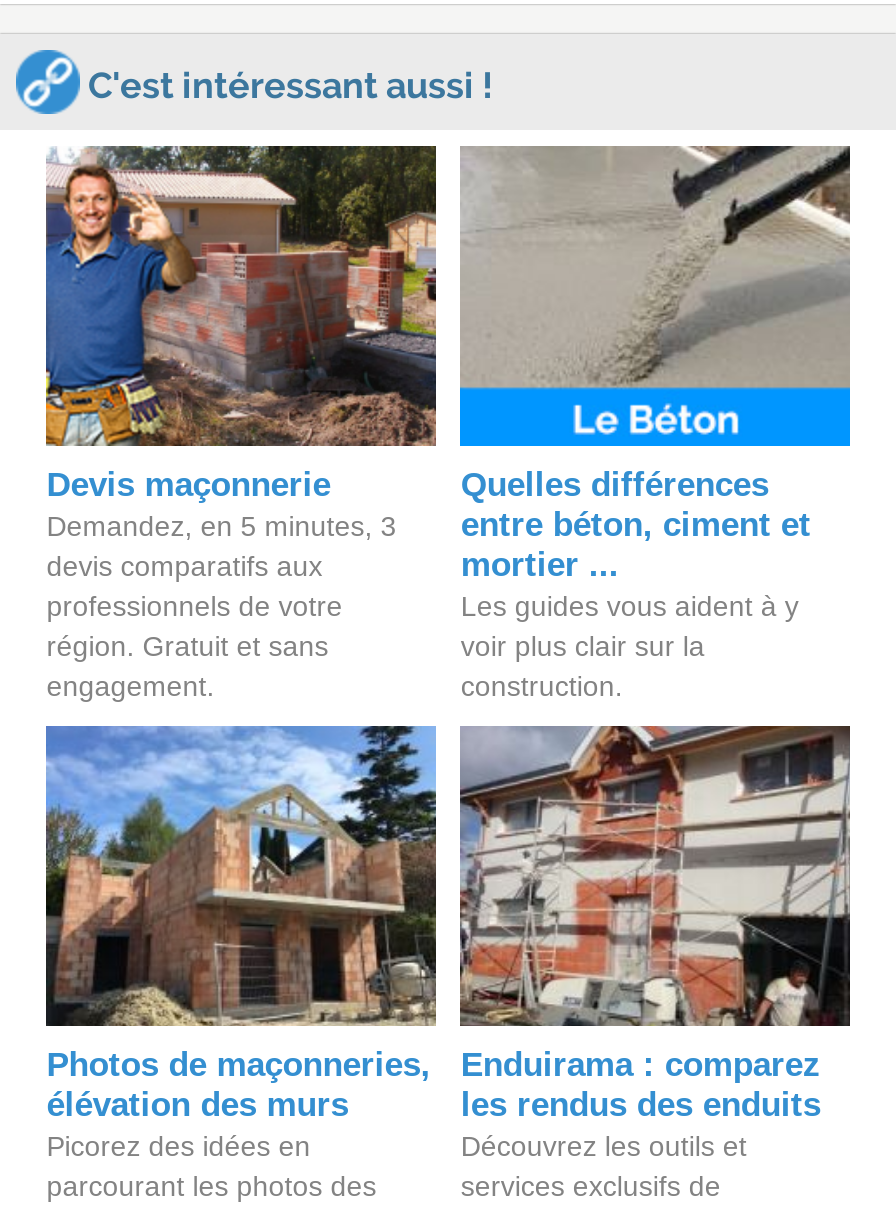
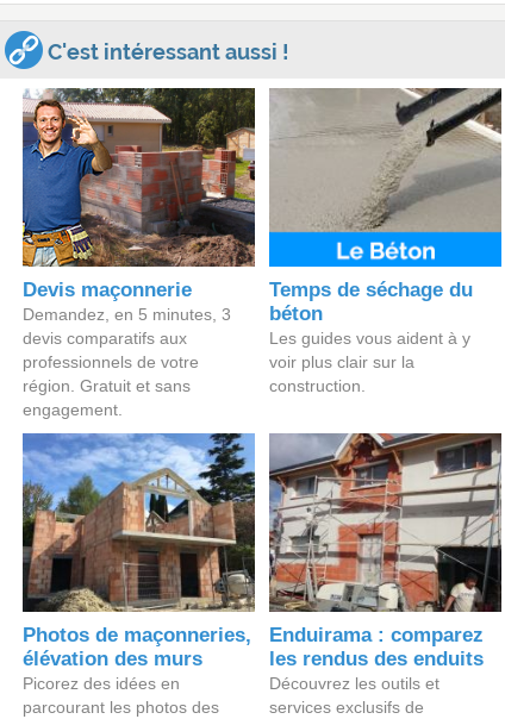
- Quelles différences
- entre béton, ciment et
- mortier ...
+ Temps de séchage du
+ béton

moved up: Les guides vous aident à y | voir plus clair sur la | construction.
